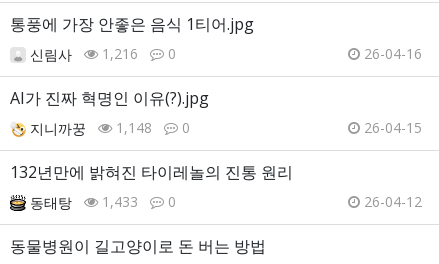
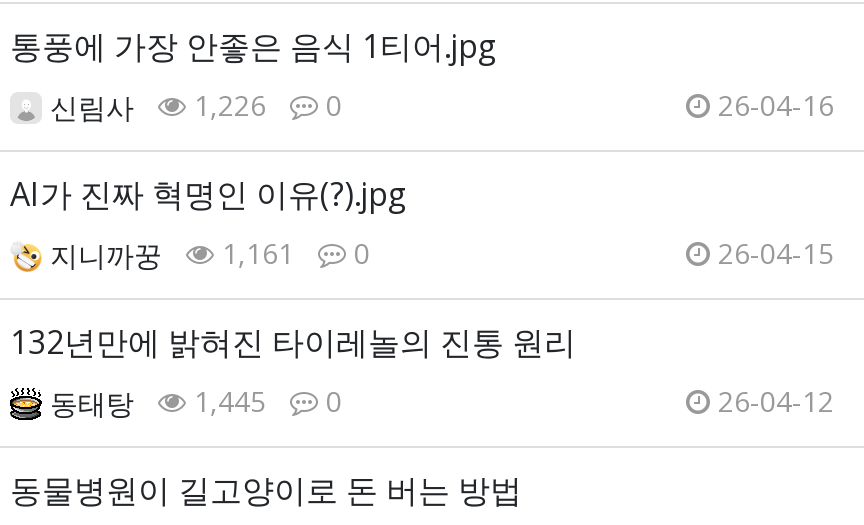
- 신림사 1,216 0
+ 신림사 1,226 0

- 1,148
+ 1,161

- 동태탕 1,433 0
+ 동태탕 1,445 0
